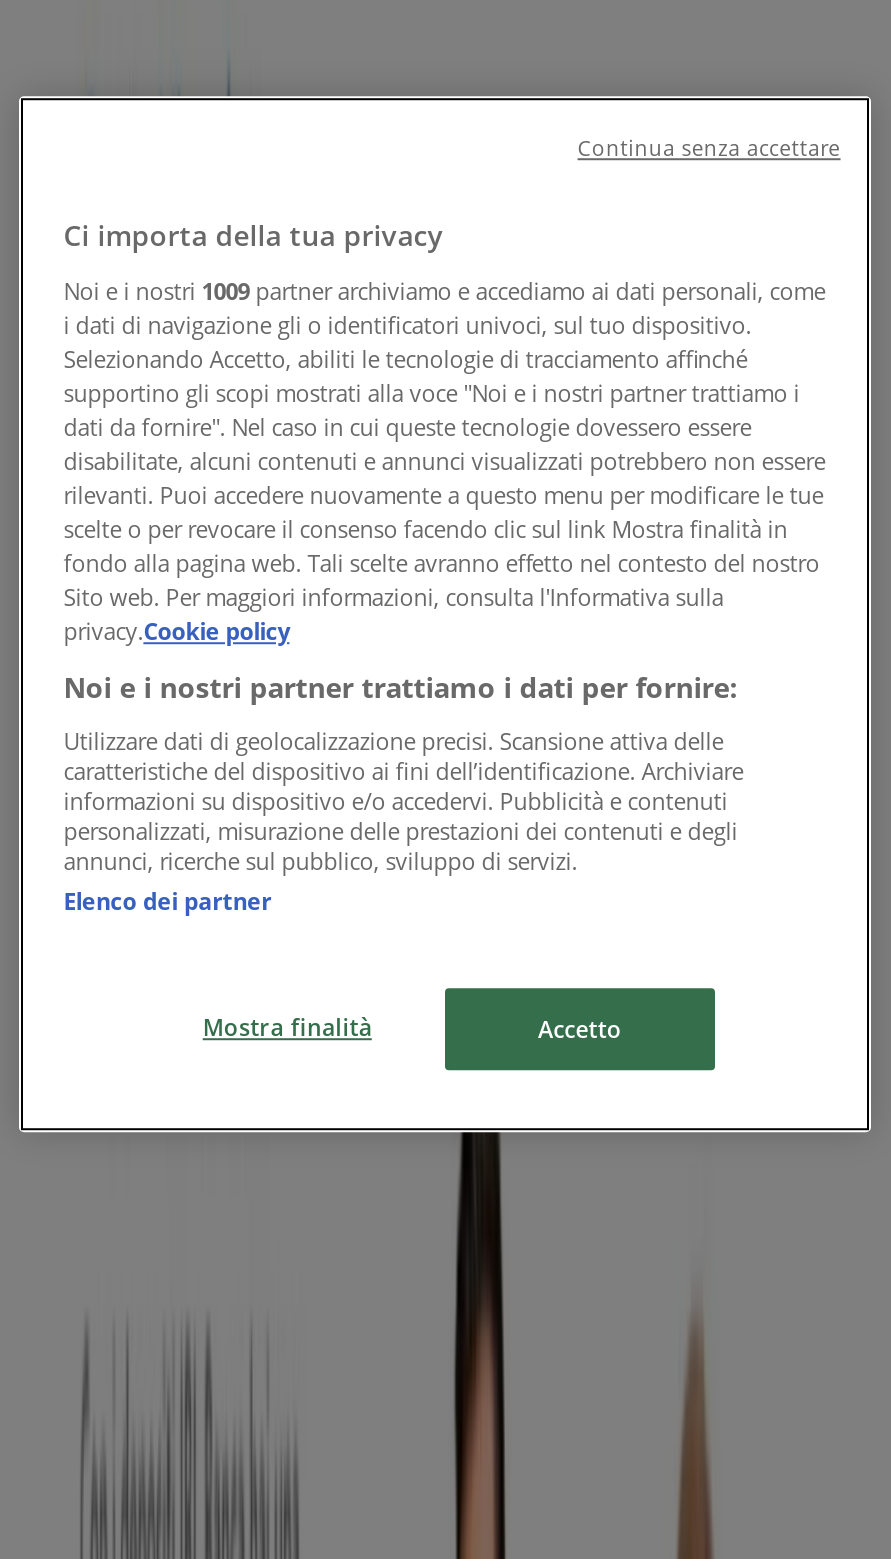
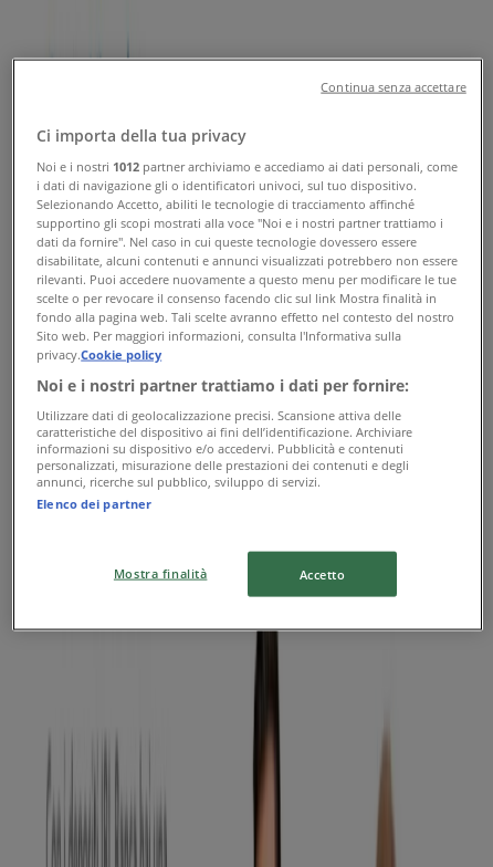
- Noi e i nostri 1009 partner archiviamo e accediamo ai dati personali, come
+ Noi e i nostri 1012 partner archiviamo e accediamo ai dati personali, come
